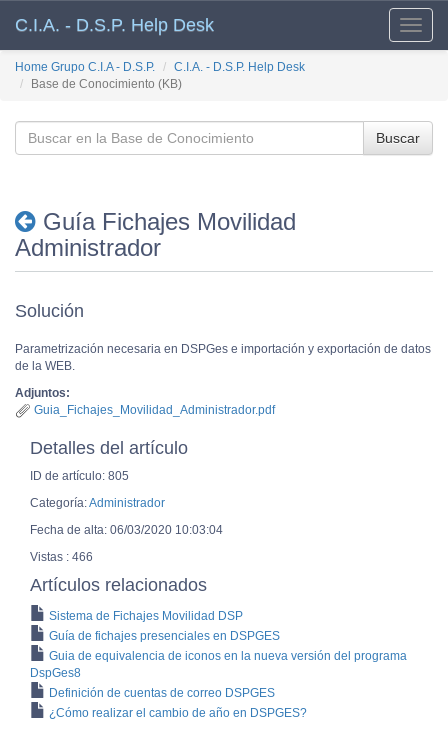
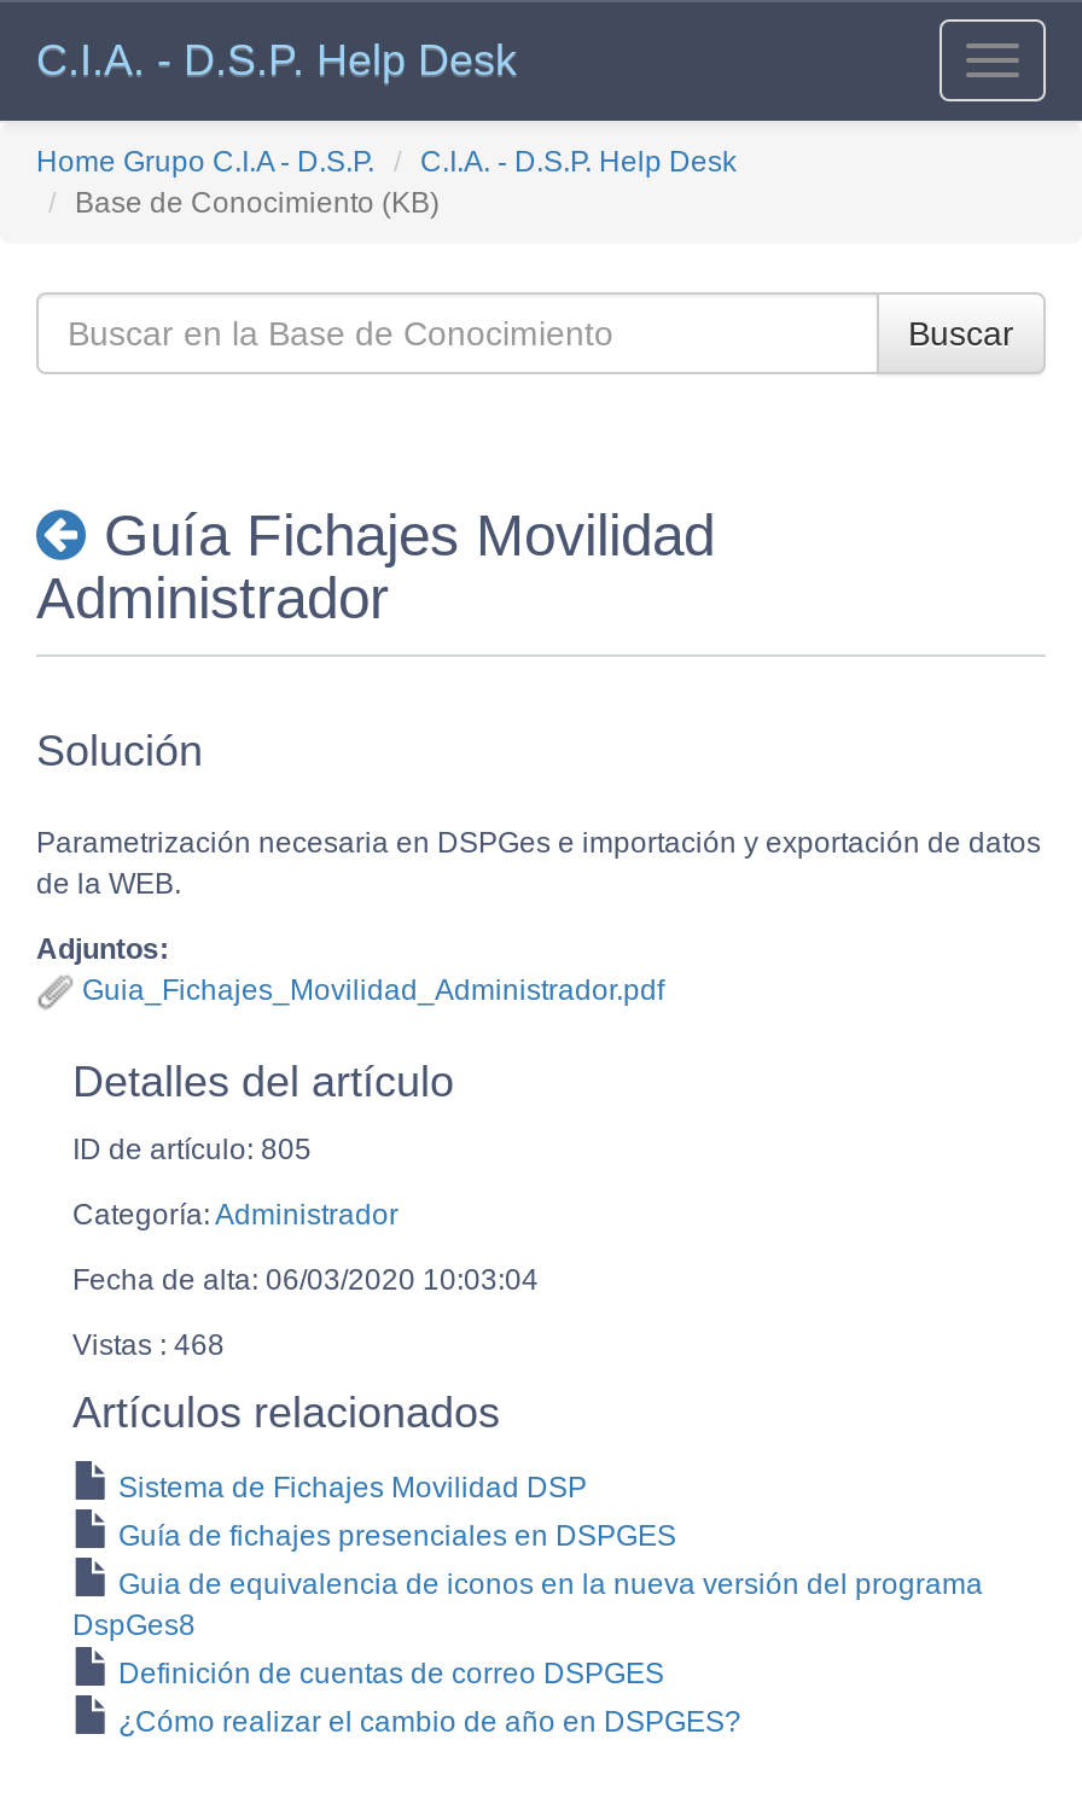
- Vistas : 466
+ Vistas : 468
